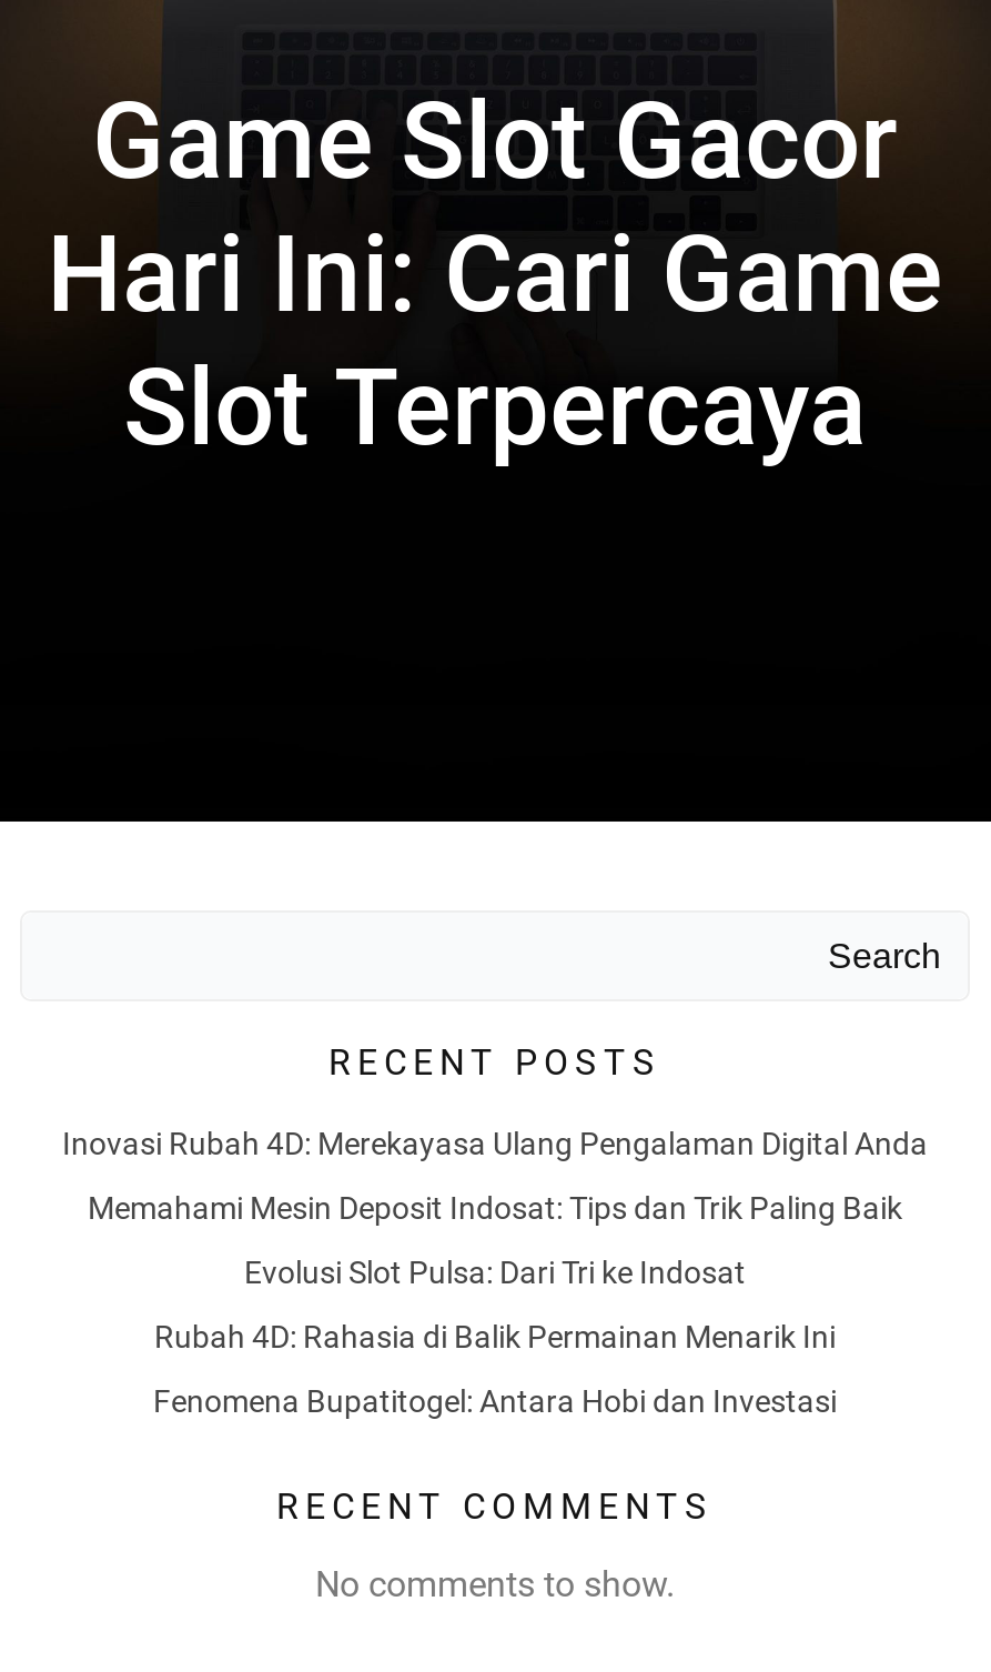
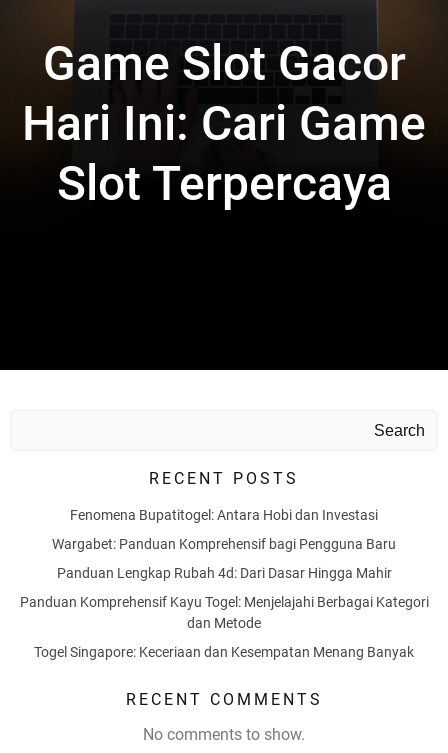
- Inovasi Rubah 4D: Merekayasa Ulang Pengalaman Digital Anda
- Memahami Mesin Deposit Indosat: Tips dan Trik Paling Baik
- Evolusi Slot Pulsa: Dari Tri ke Indosat
- Rubah 4D: Rahasia di Balik Permainan Menarik Ini

moved up: Fenomena Bupatitogel: Antara Hobi dan Investasi

+ Wargabet: Panduan Komprehensif bagi Pengguna Baru
+ Panduan Lengkap Rubah 4d: Dari Dasar Hingga Mahir
+ Panduan Komprehensif Kayu Togel: Menjelajahi Berbagai Kategori
+ dan Metode
+ Togel Singapore: Keceriaan dan Kesempatan Menang Banyak

moved down: RECENT COMMENTS | No comments to show.
